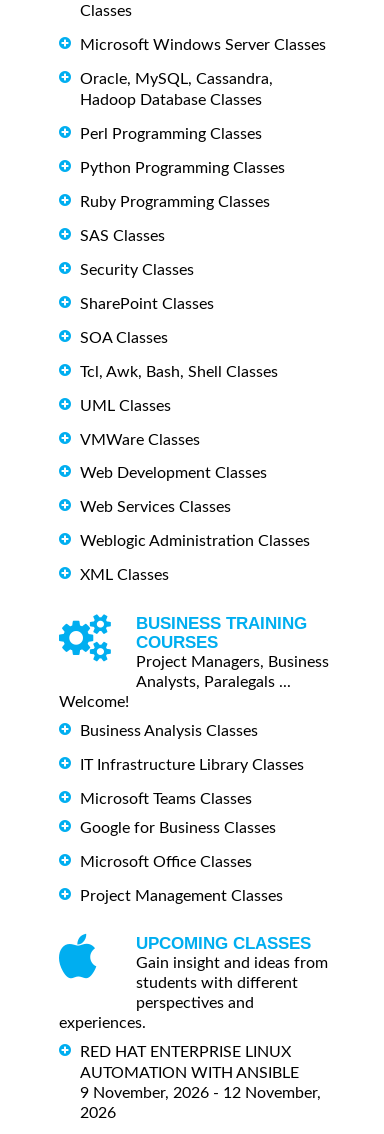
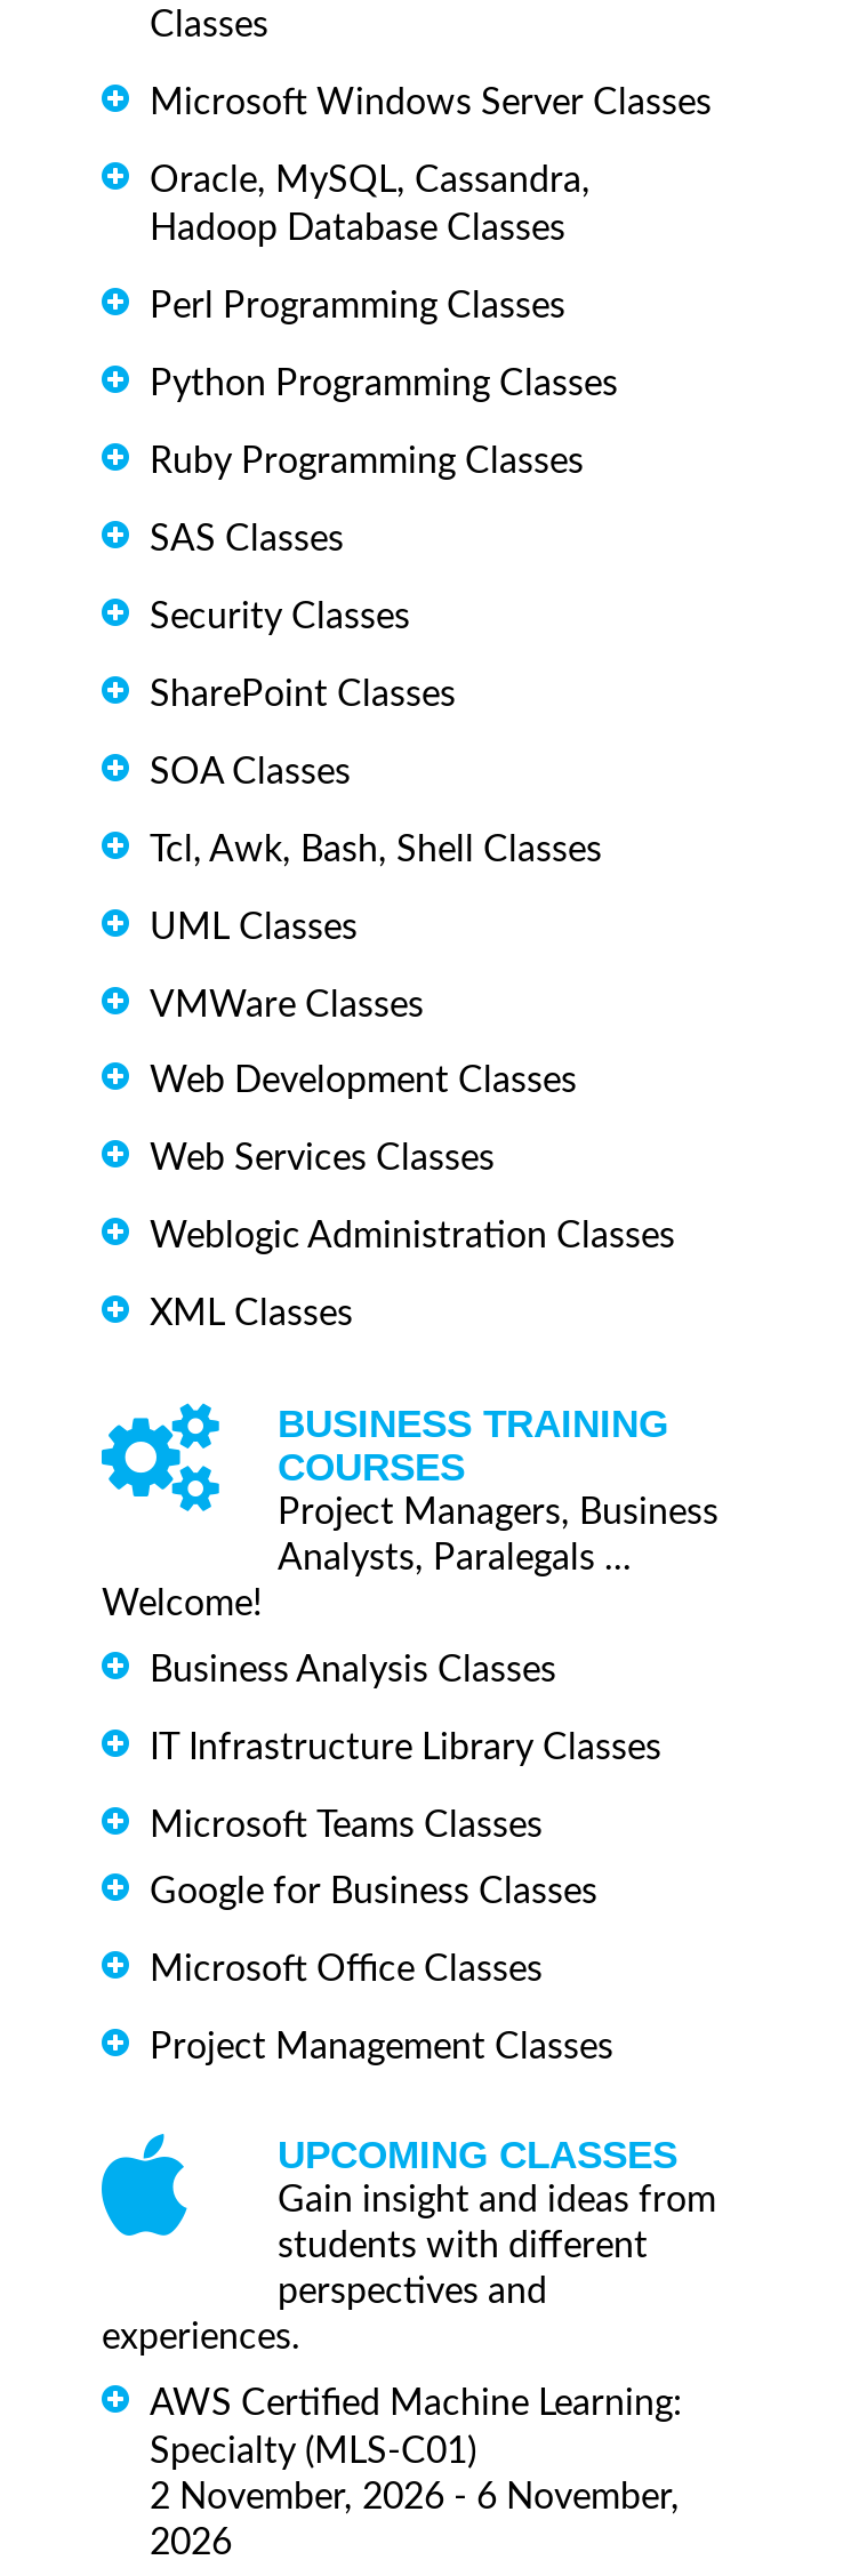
- RED HAT ENTERPRISE LINUX
- AUTOMATION WITH ANSIBLE
- 9 November, 2026 - 12 November,
+ AWS Certified Machine Learning:
+ Specialty (MLS-C01)
+ 2 November, 2026 - 6 November,
